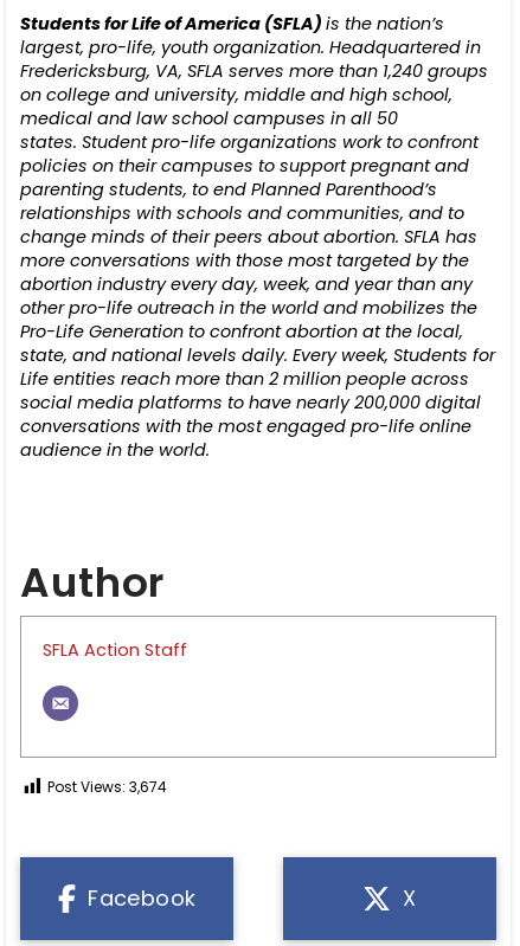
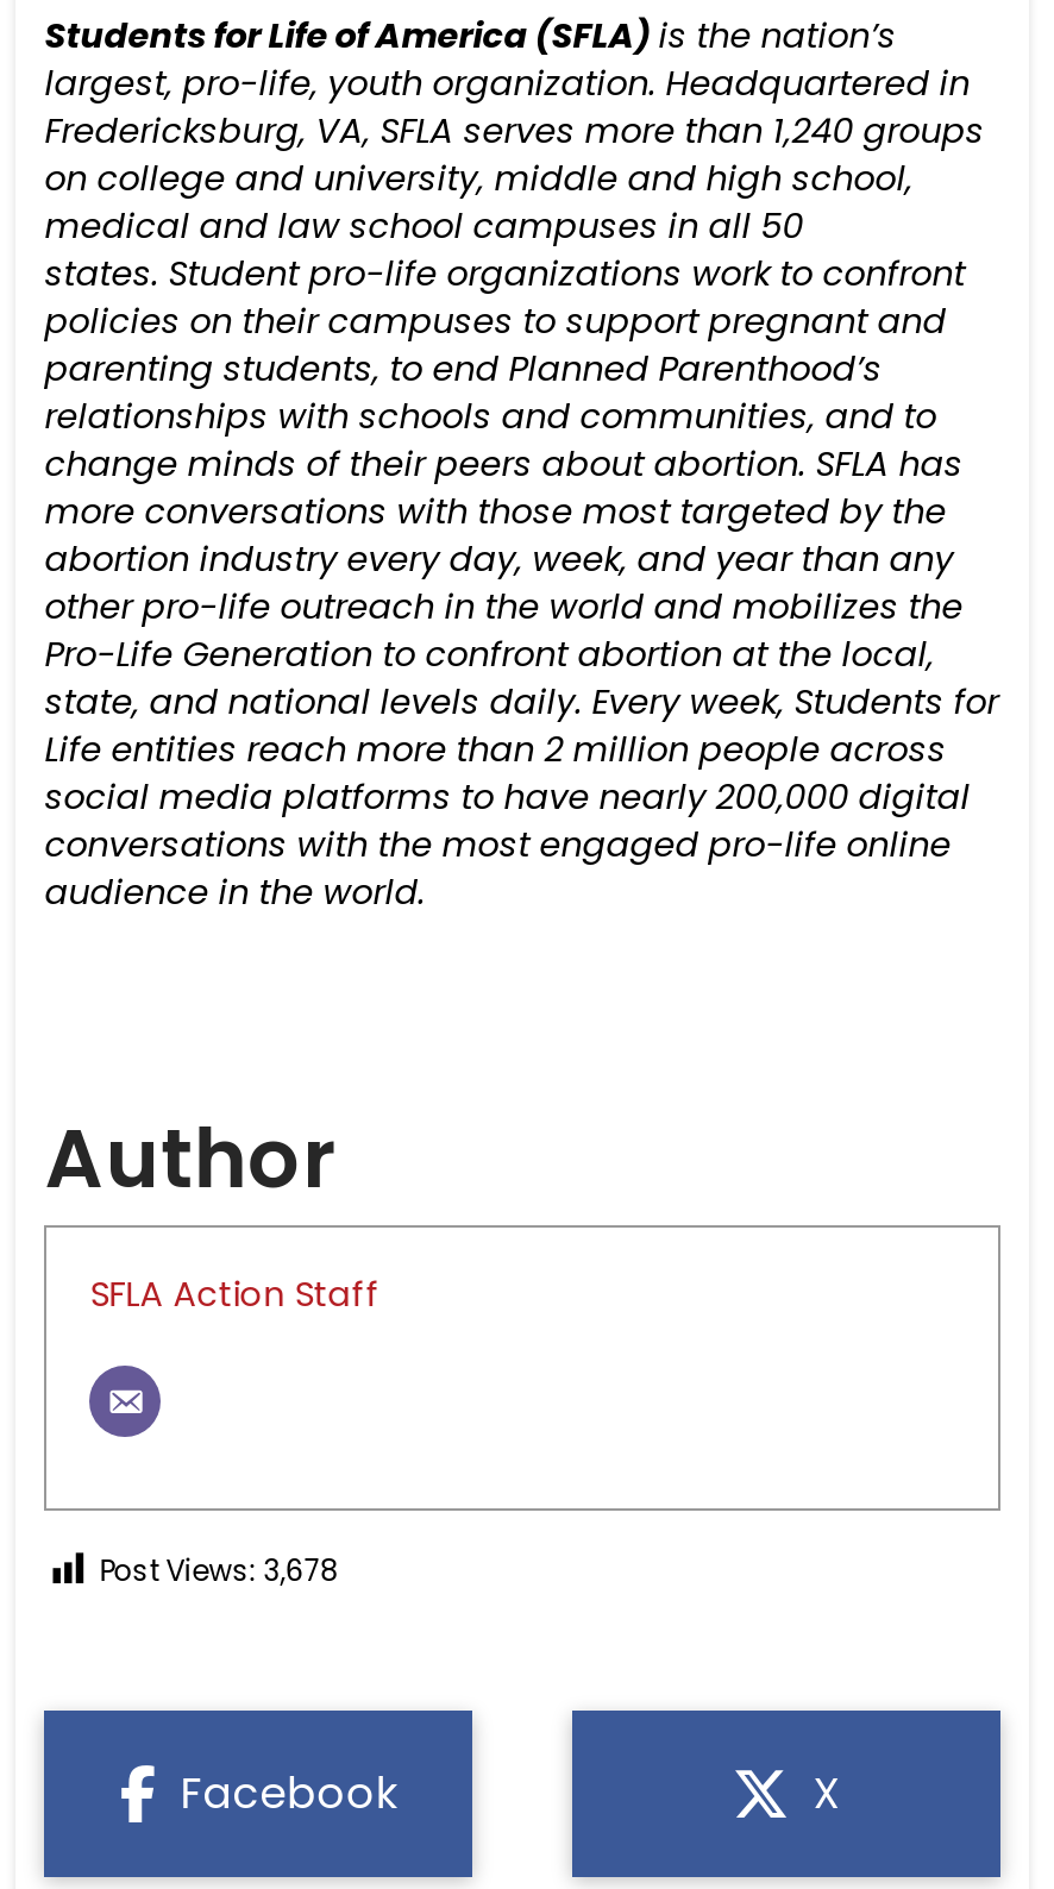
- Post Views: 3,674
+ Post Views: 3,678
